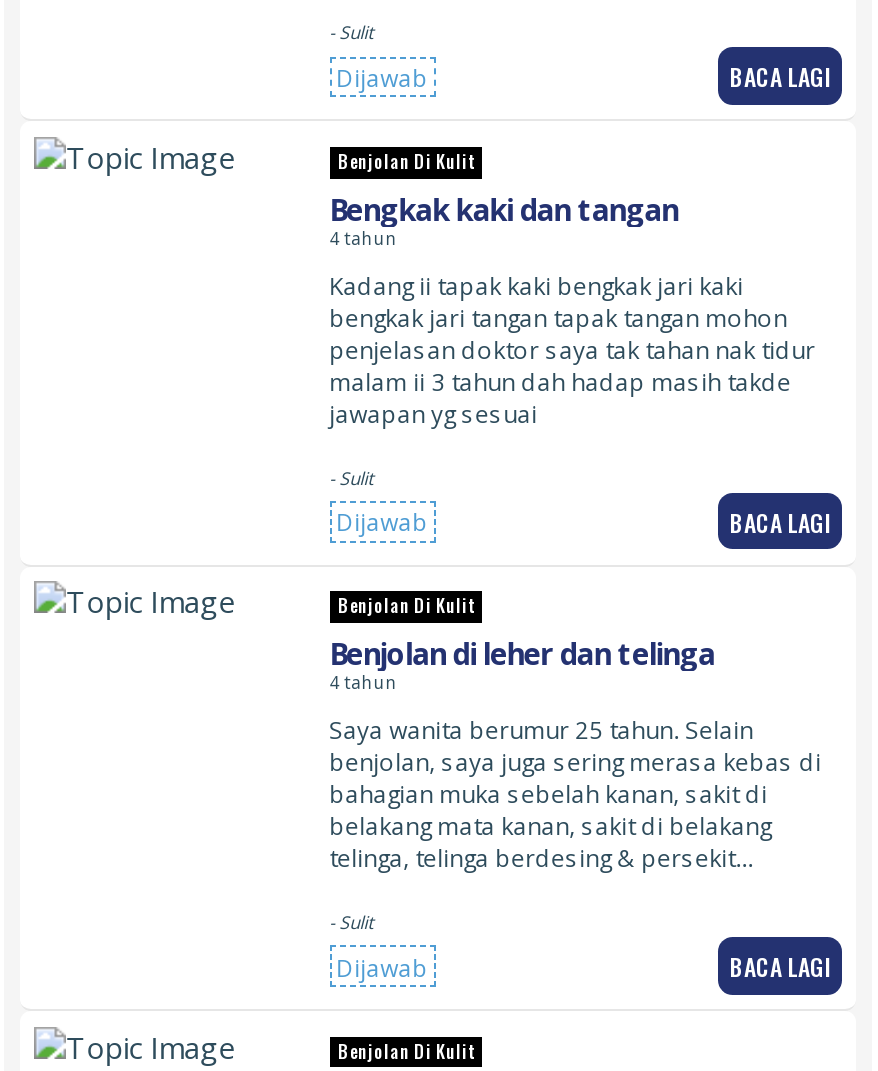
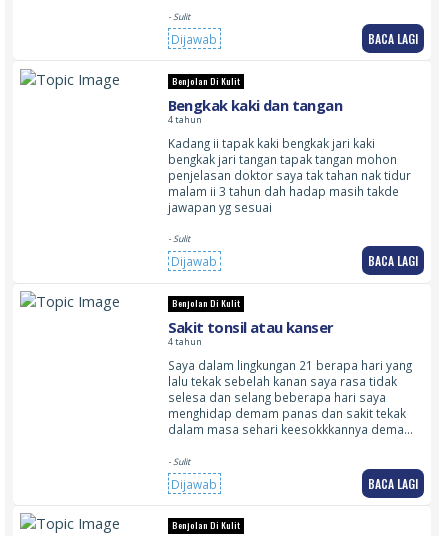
- Benjolan di leher dan telinga
+ Sakit tonsil atau kanser

- Saya wanita berumur 25 tahun. Selain
- benjolan, saya juga sering merasa kebas di
- bahagian muka sebelah kanan, sakit di
- belakang mata kanan, sakit di belakang
- telinga, telinga berdesing & persekit…
+ Saya dalam lingkungan 21 berapa hari yang
+ lalu tekak sebelah kanan saya rasa tidak
+ selesa dan selang beberapa hari saya
+ menghidap demam panas dan sakit tekak
+ dalam masa sehari keesokkkannya dema…
